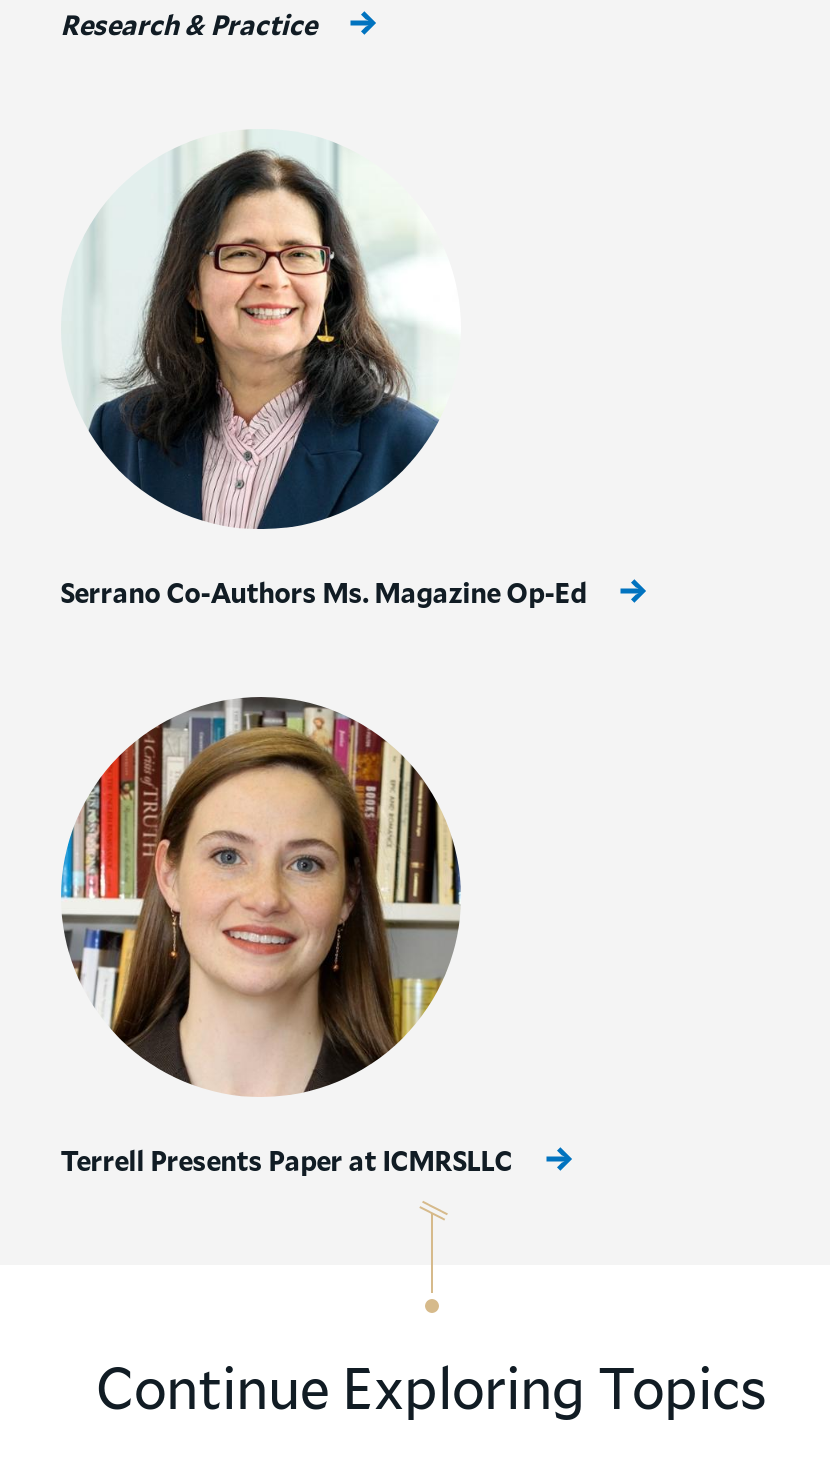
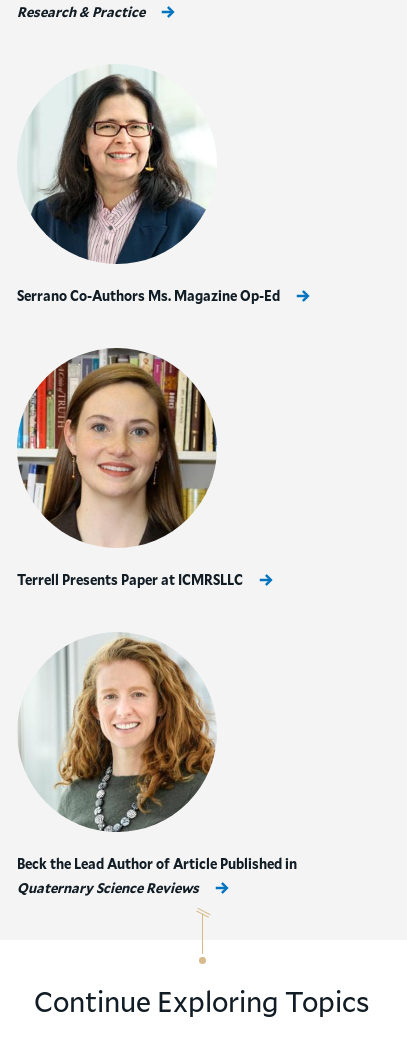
+ [image]
+ Beck the Lead Author of Article Published in
+ Quaternary Science Reviews
